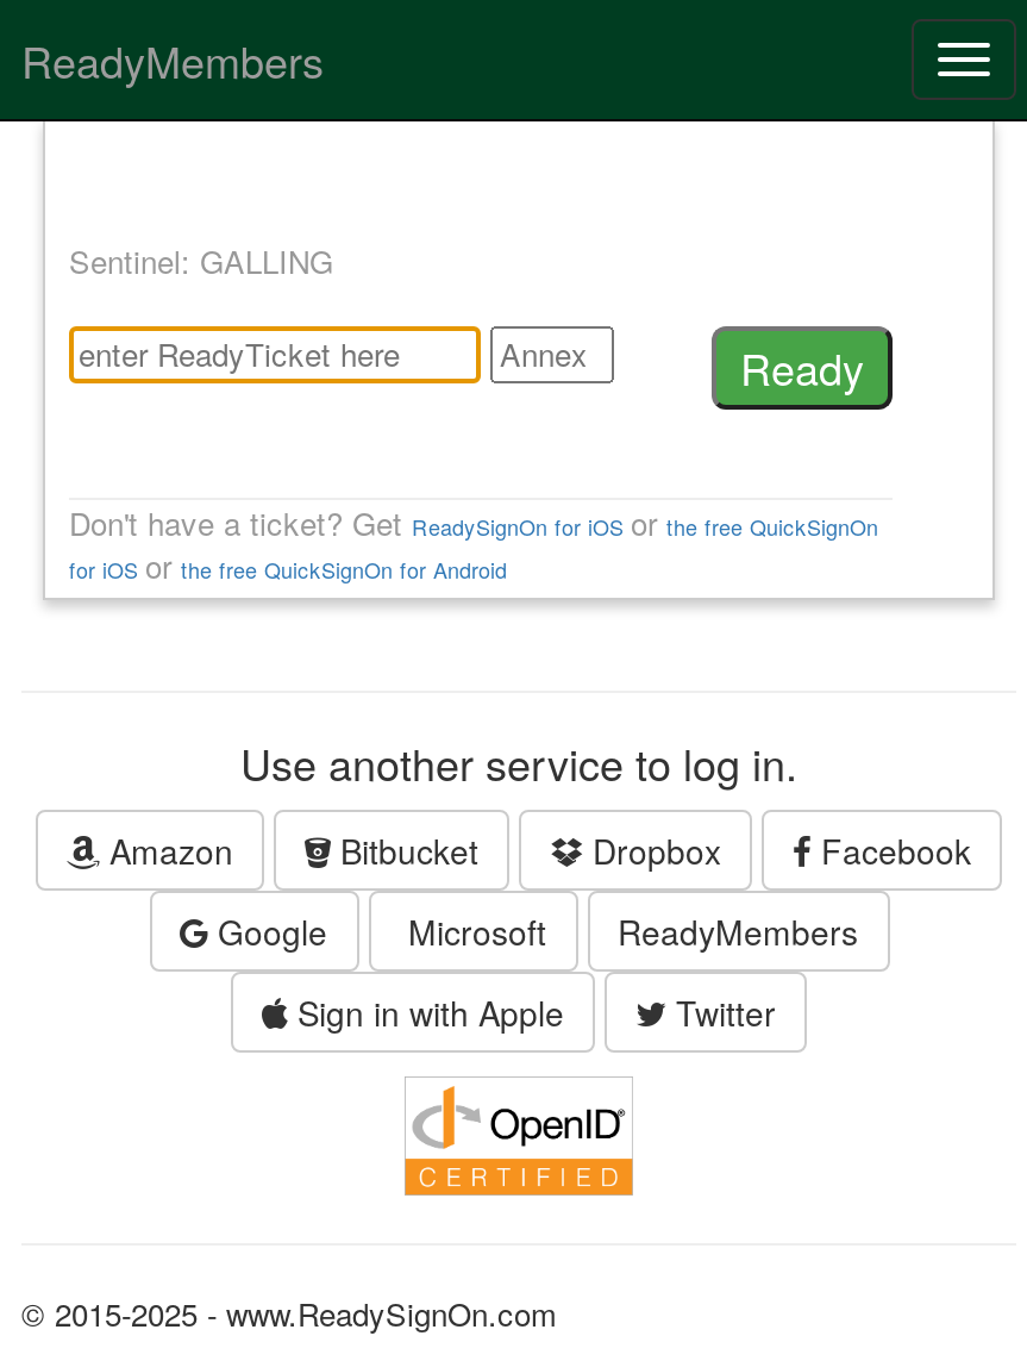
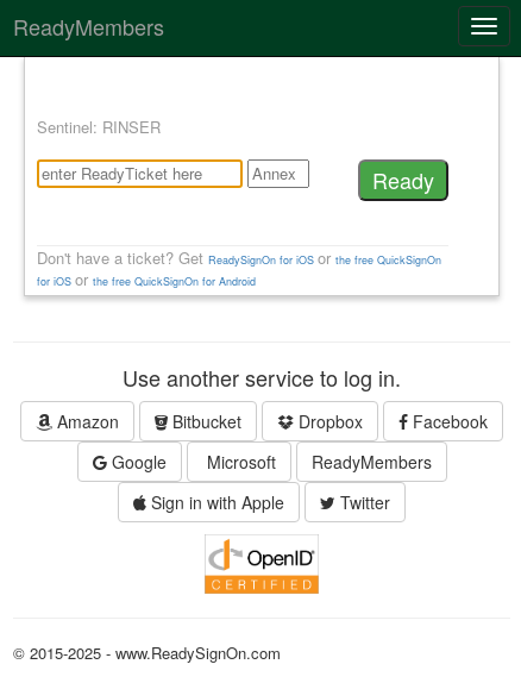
- Sentinel: GALLING
+ Sentinel: RINSER
